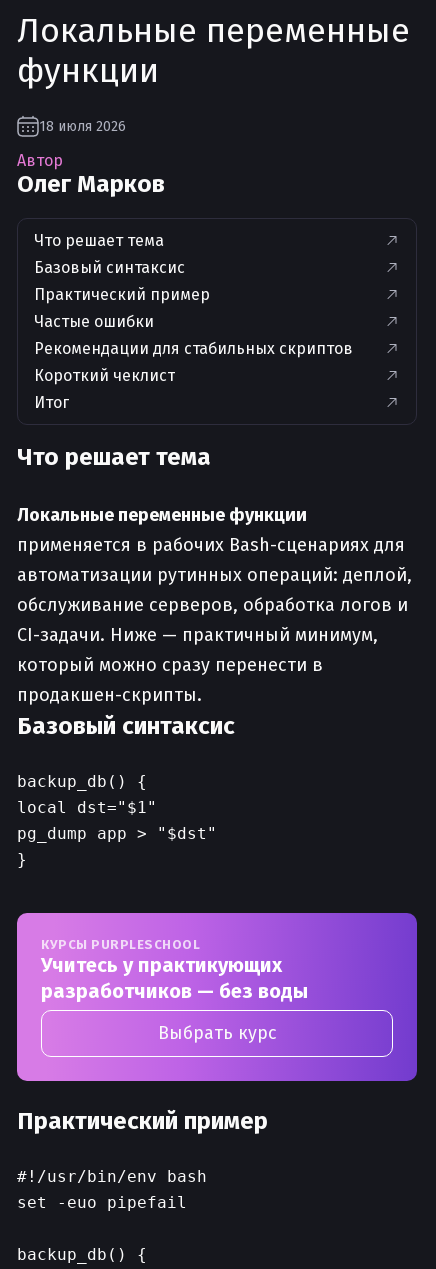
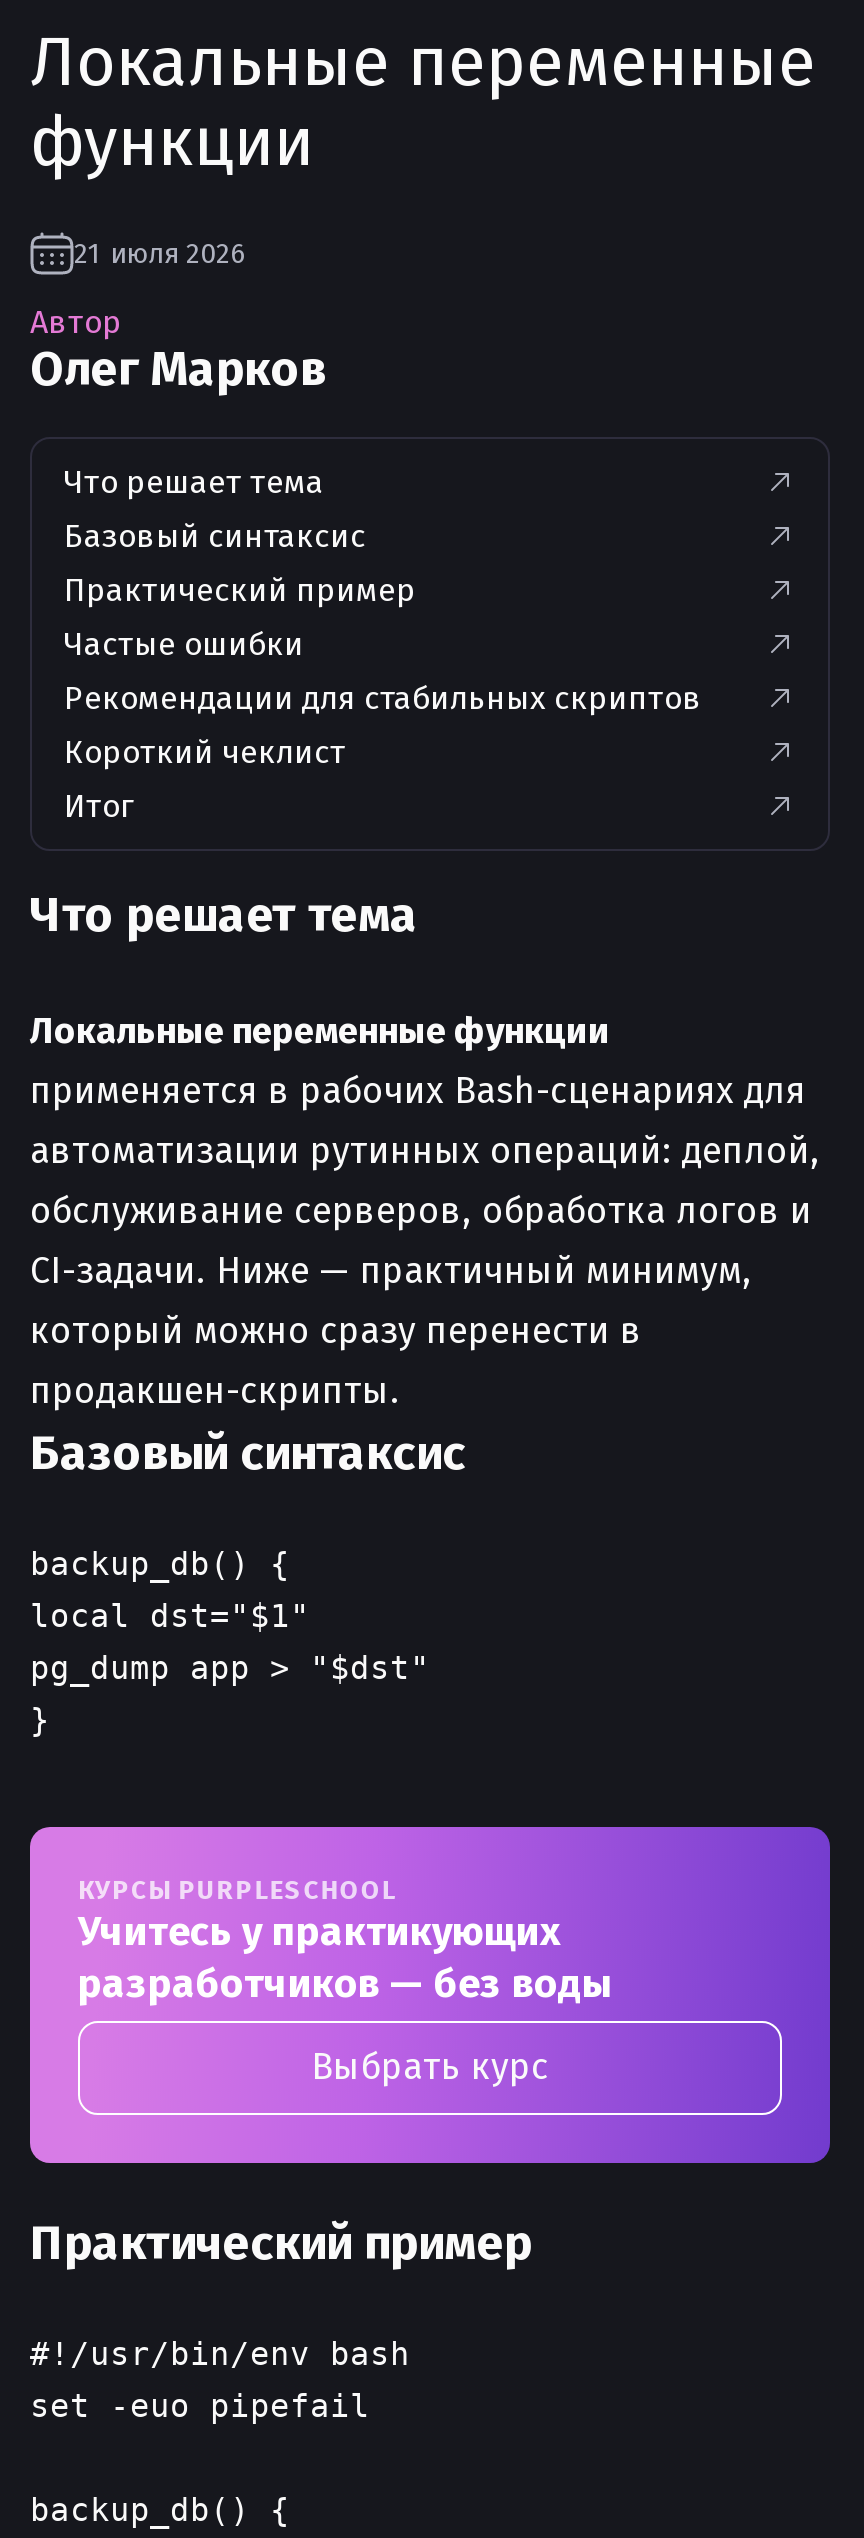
- 18 июля 2026
+ 21 июля 2026
